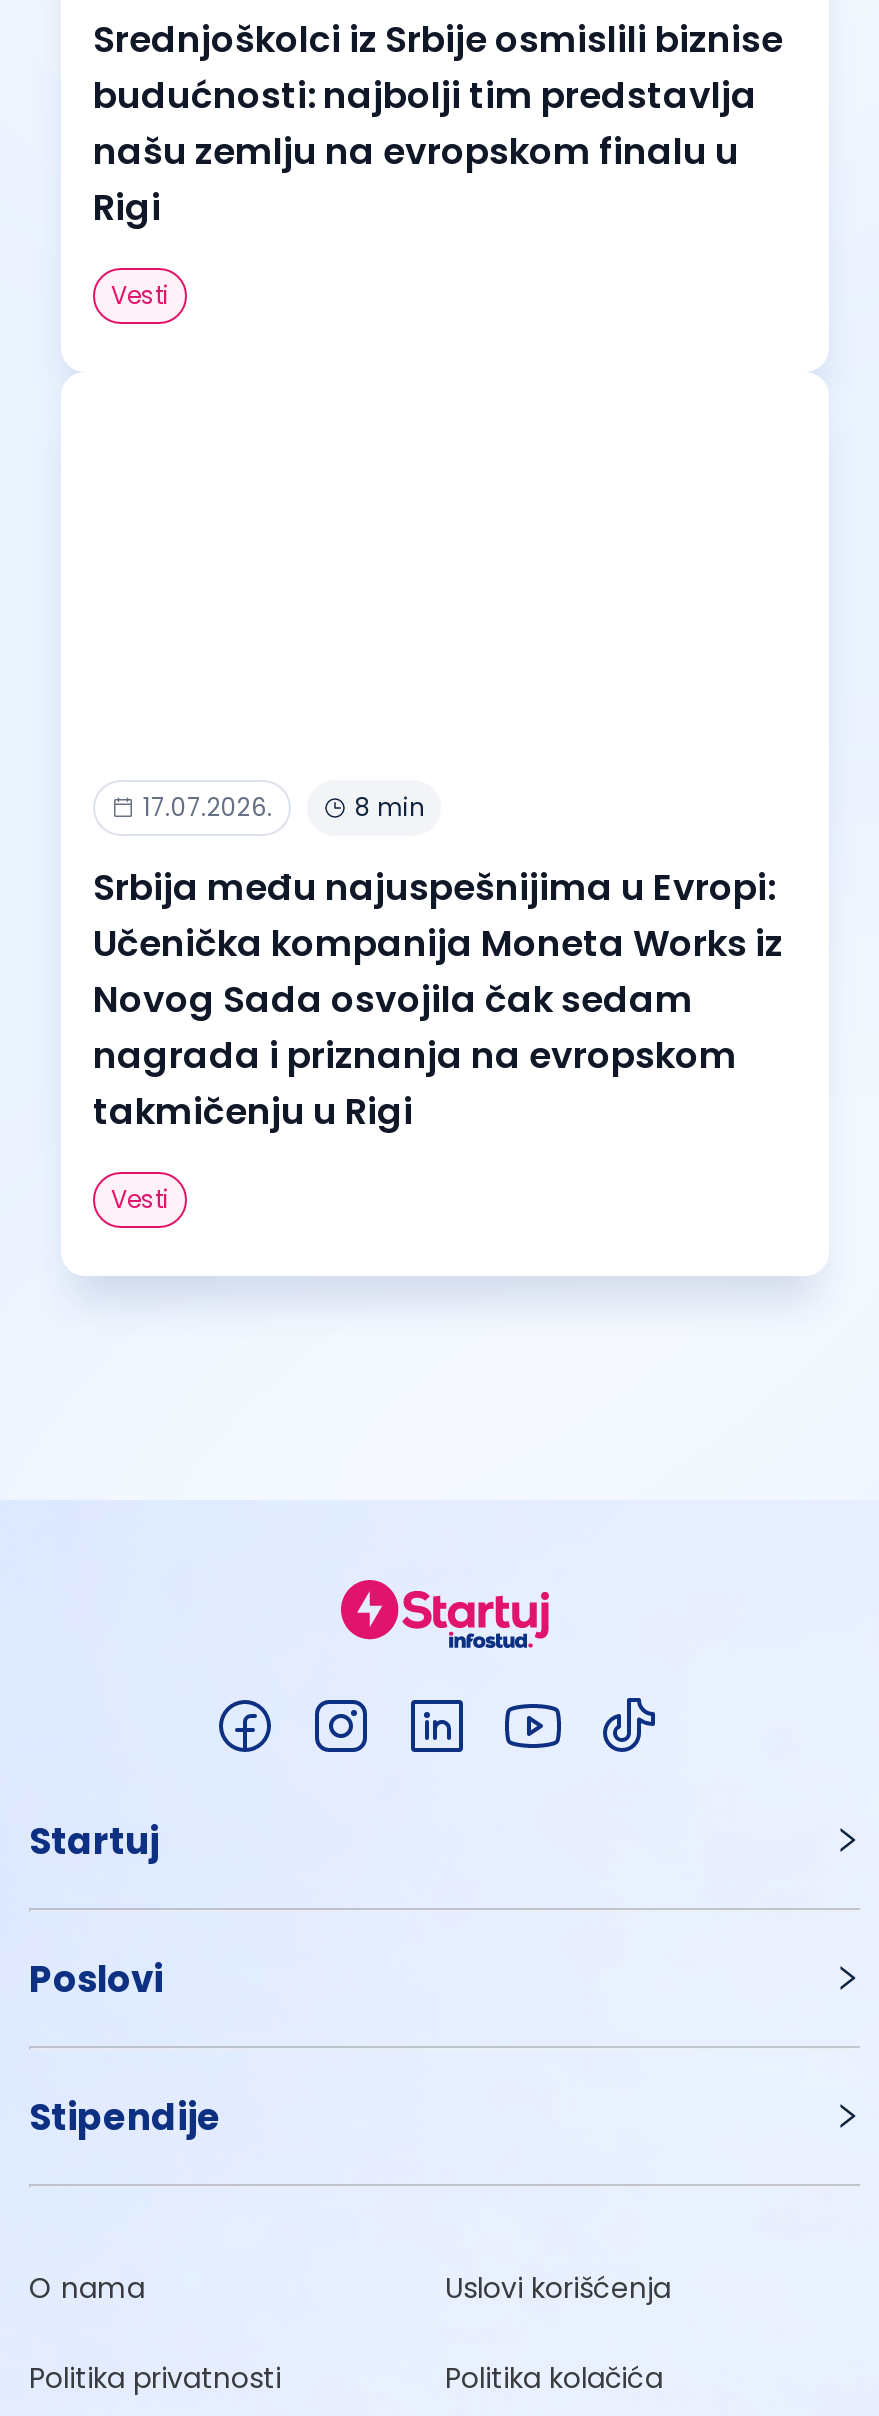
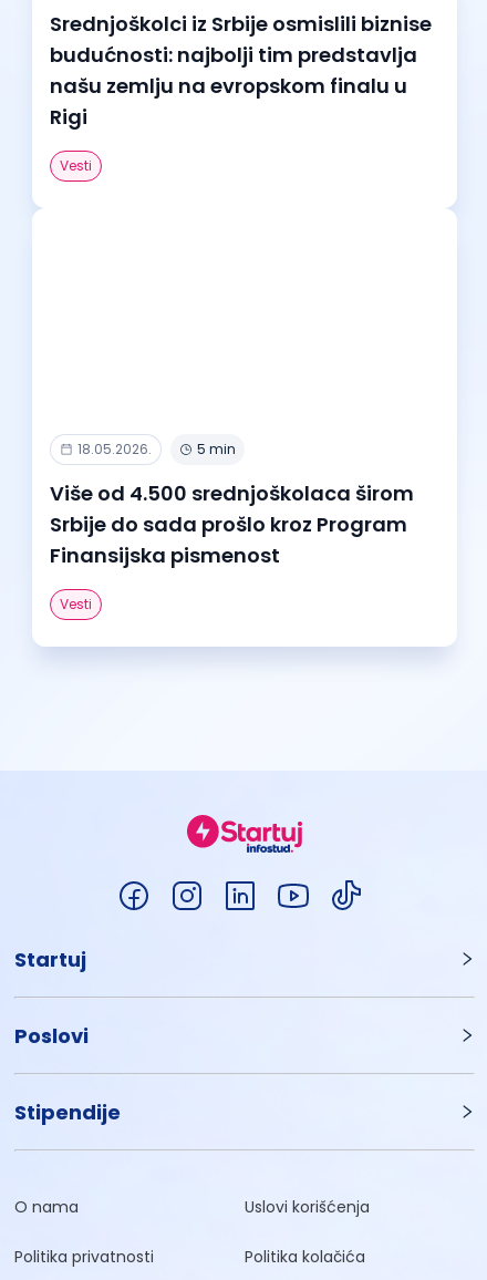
- 17.07.2026.
- 8 min
+ 18.05.2026.
+ 5 min

- Srbija među najuspešnijima u Evropi:
- Učenička kompanija Moneta Works iz
- Novog Sada osvojila čak sedam
- nagrada i priznanja na evropskom
- takmičenju u Rigi
+ Više od 4.500 srednjoškolaca širom
+ Srbije do sada prošlo kroz Program
+ Finansijska pismenost
